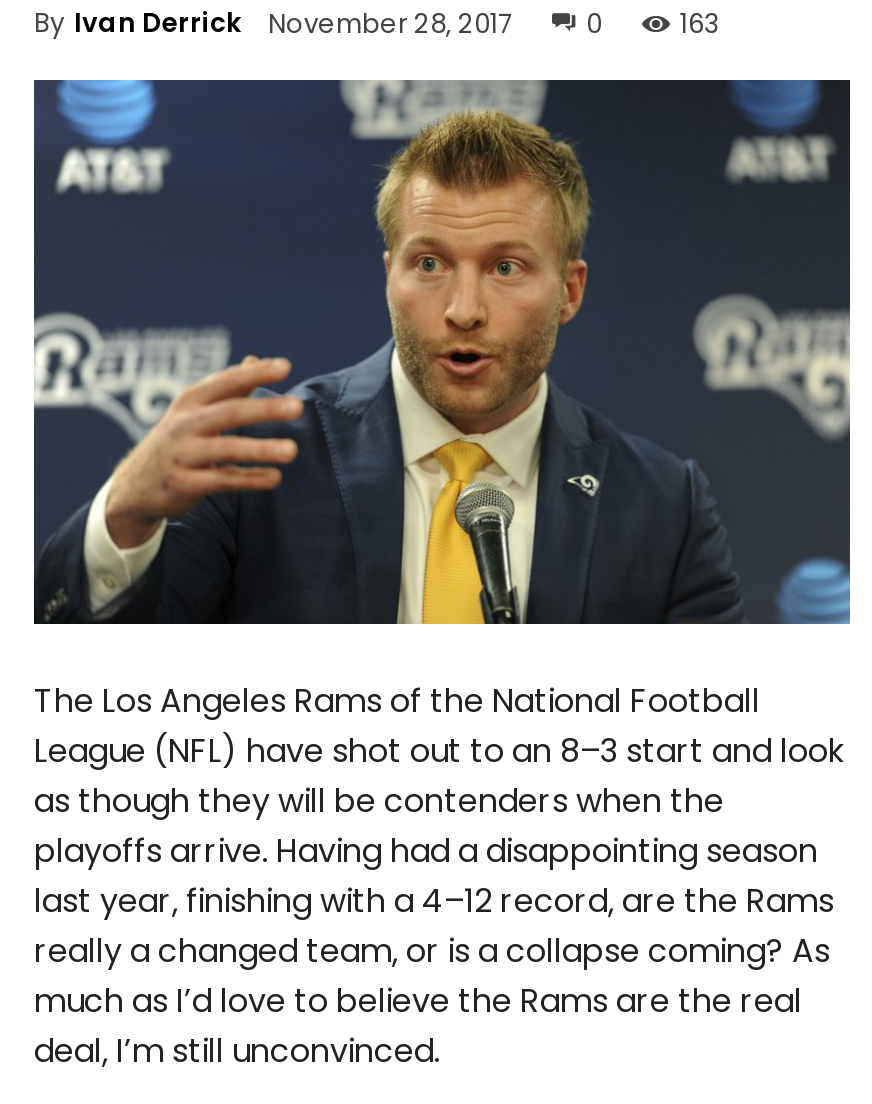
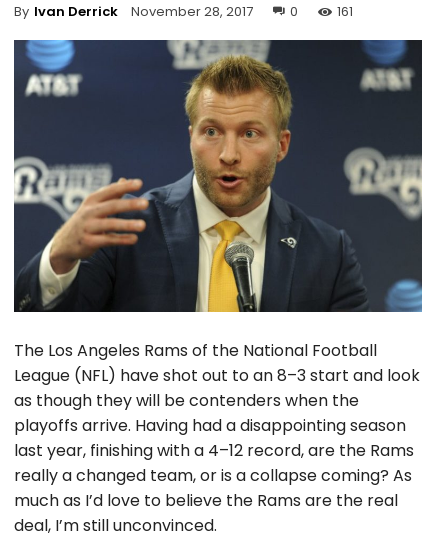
- 163
+ 161
